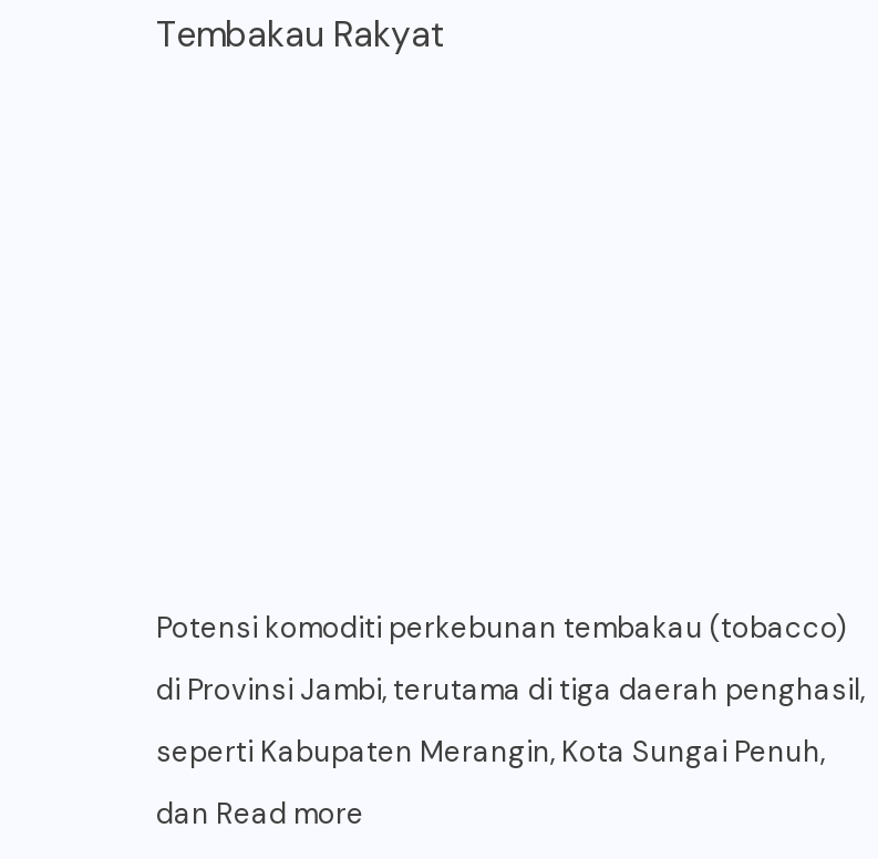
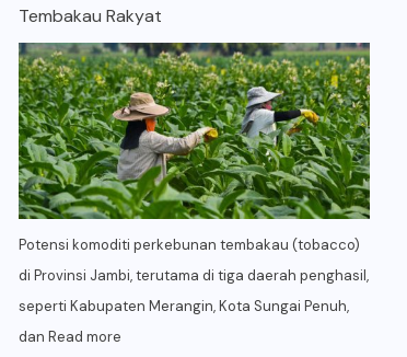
+ [image]
